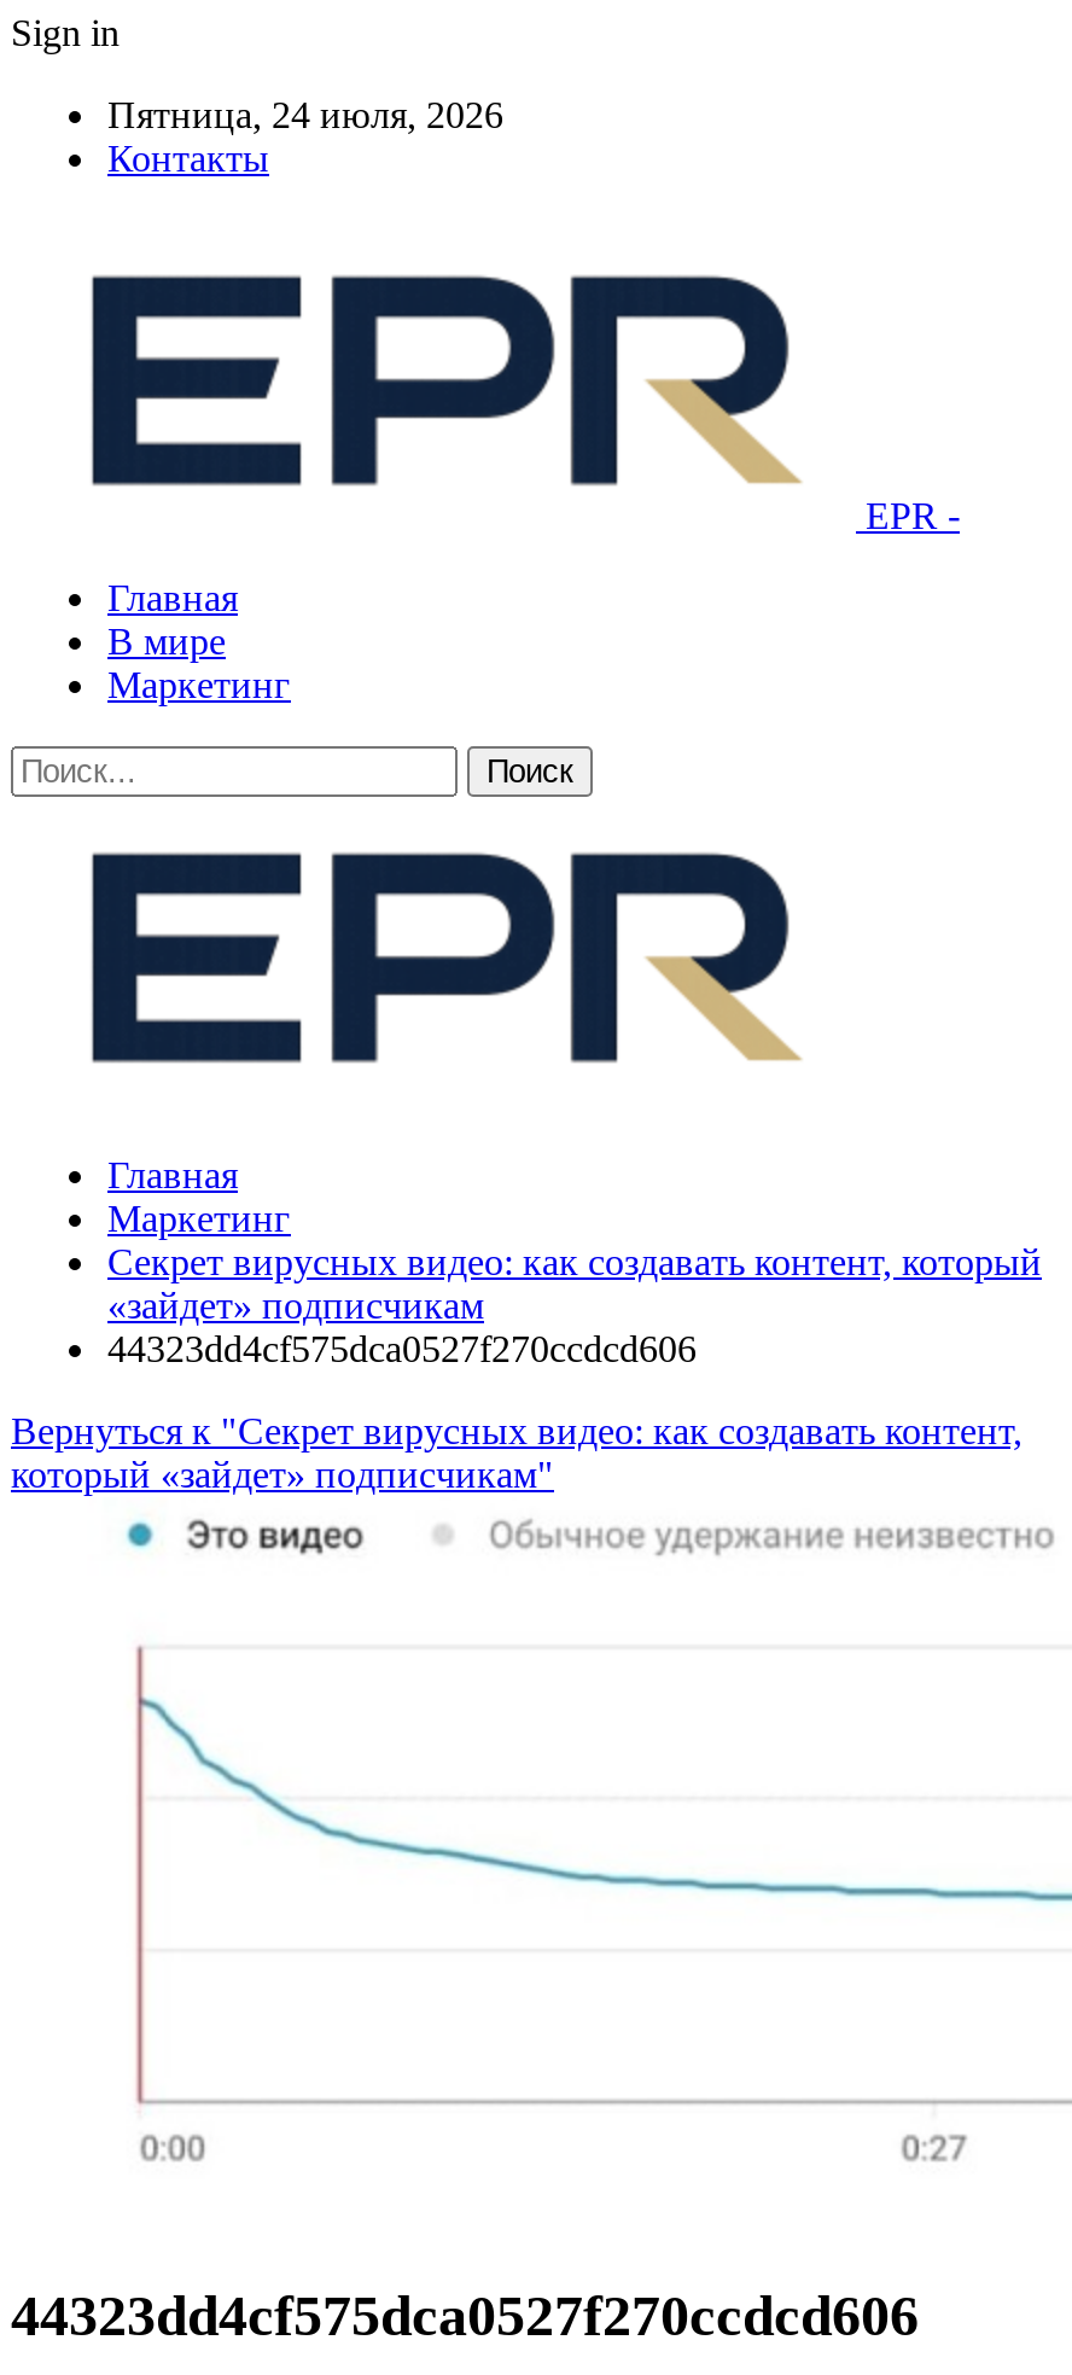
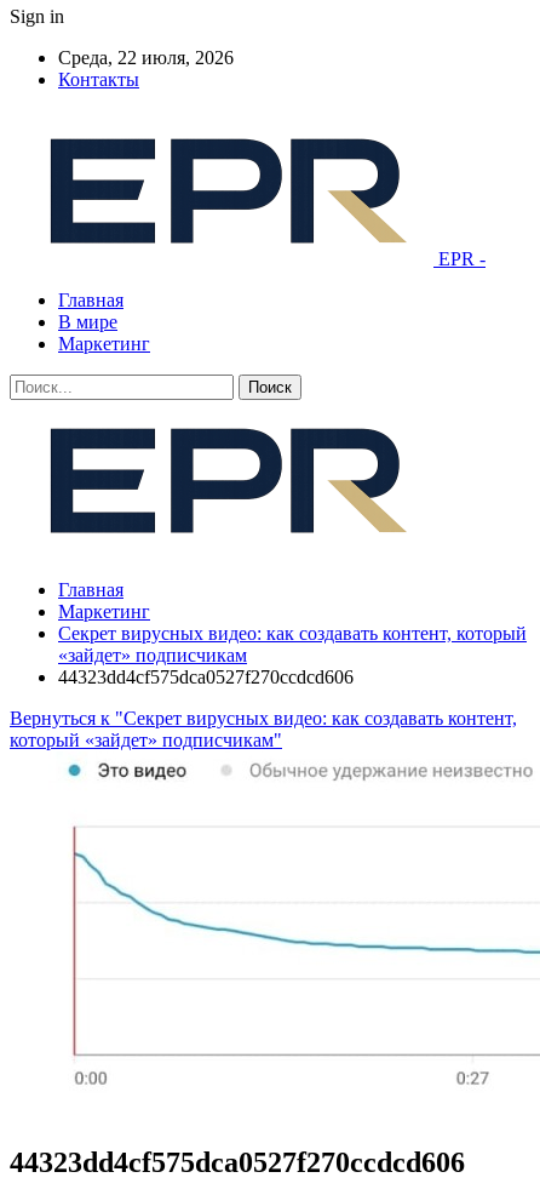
- Пятница, 24 июля, 2026
+ Среда, 22 июля, 2026
